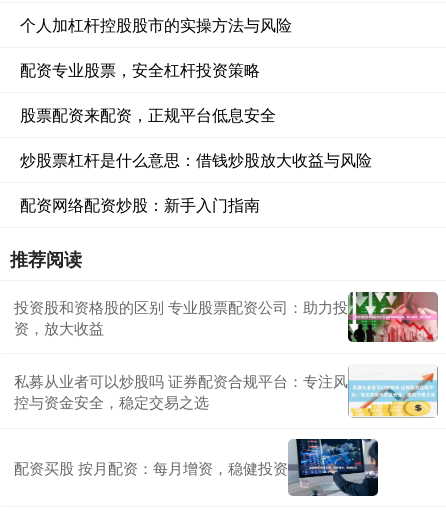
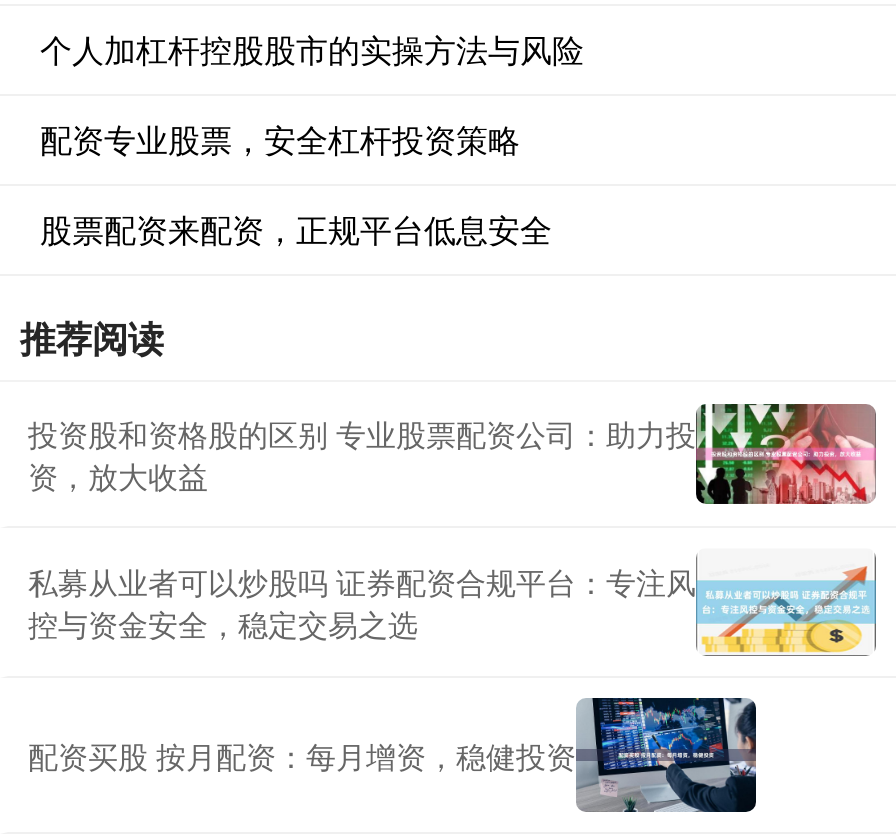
- 炒股票杠杆是什么意思：借钱炒股放大收益与风险
- 配资网络配资炒股：新手入门指南
